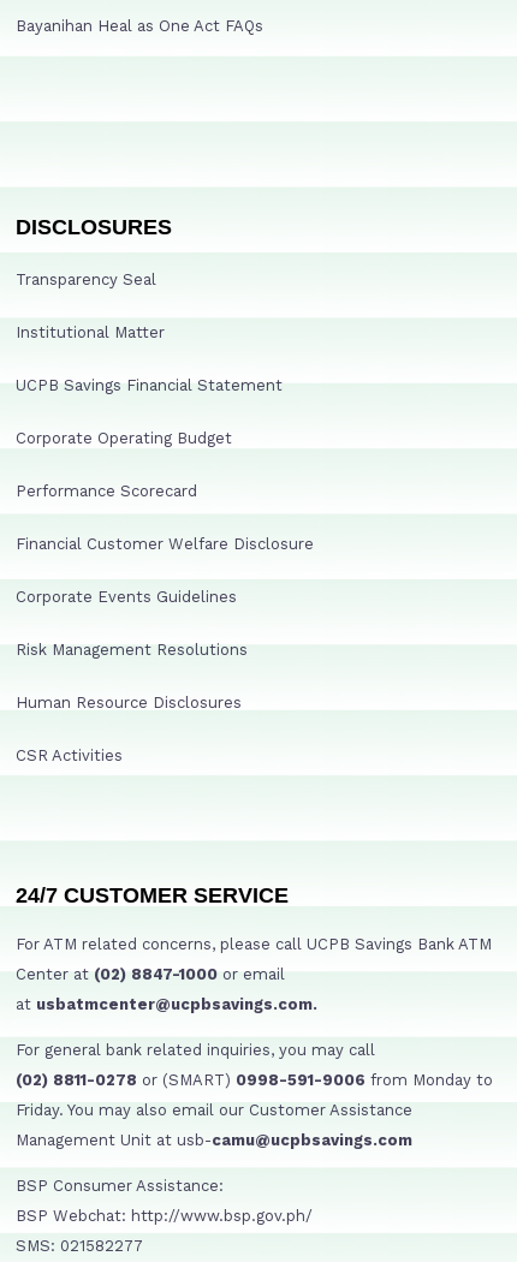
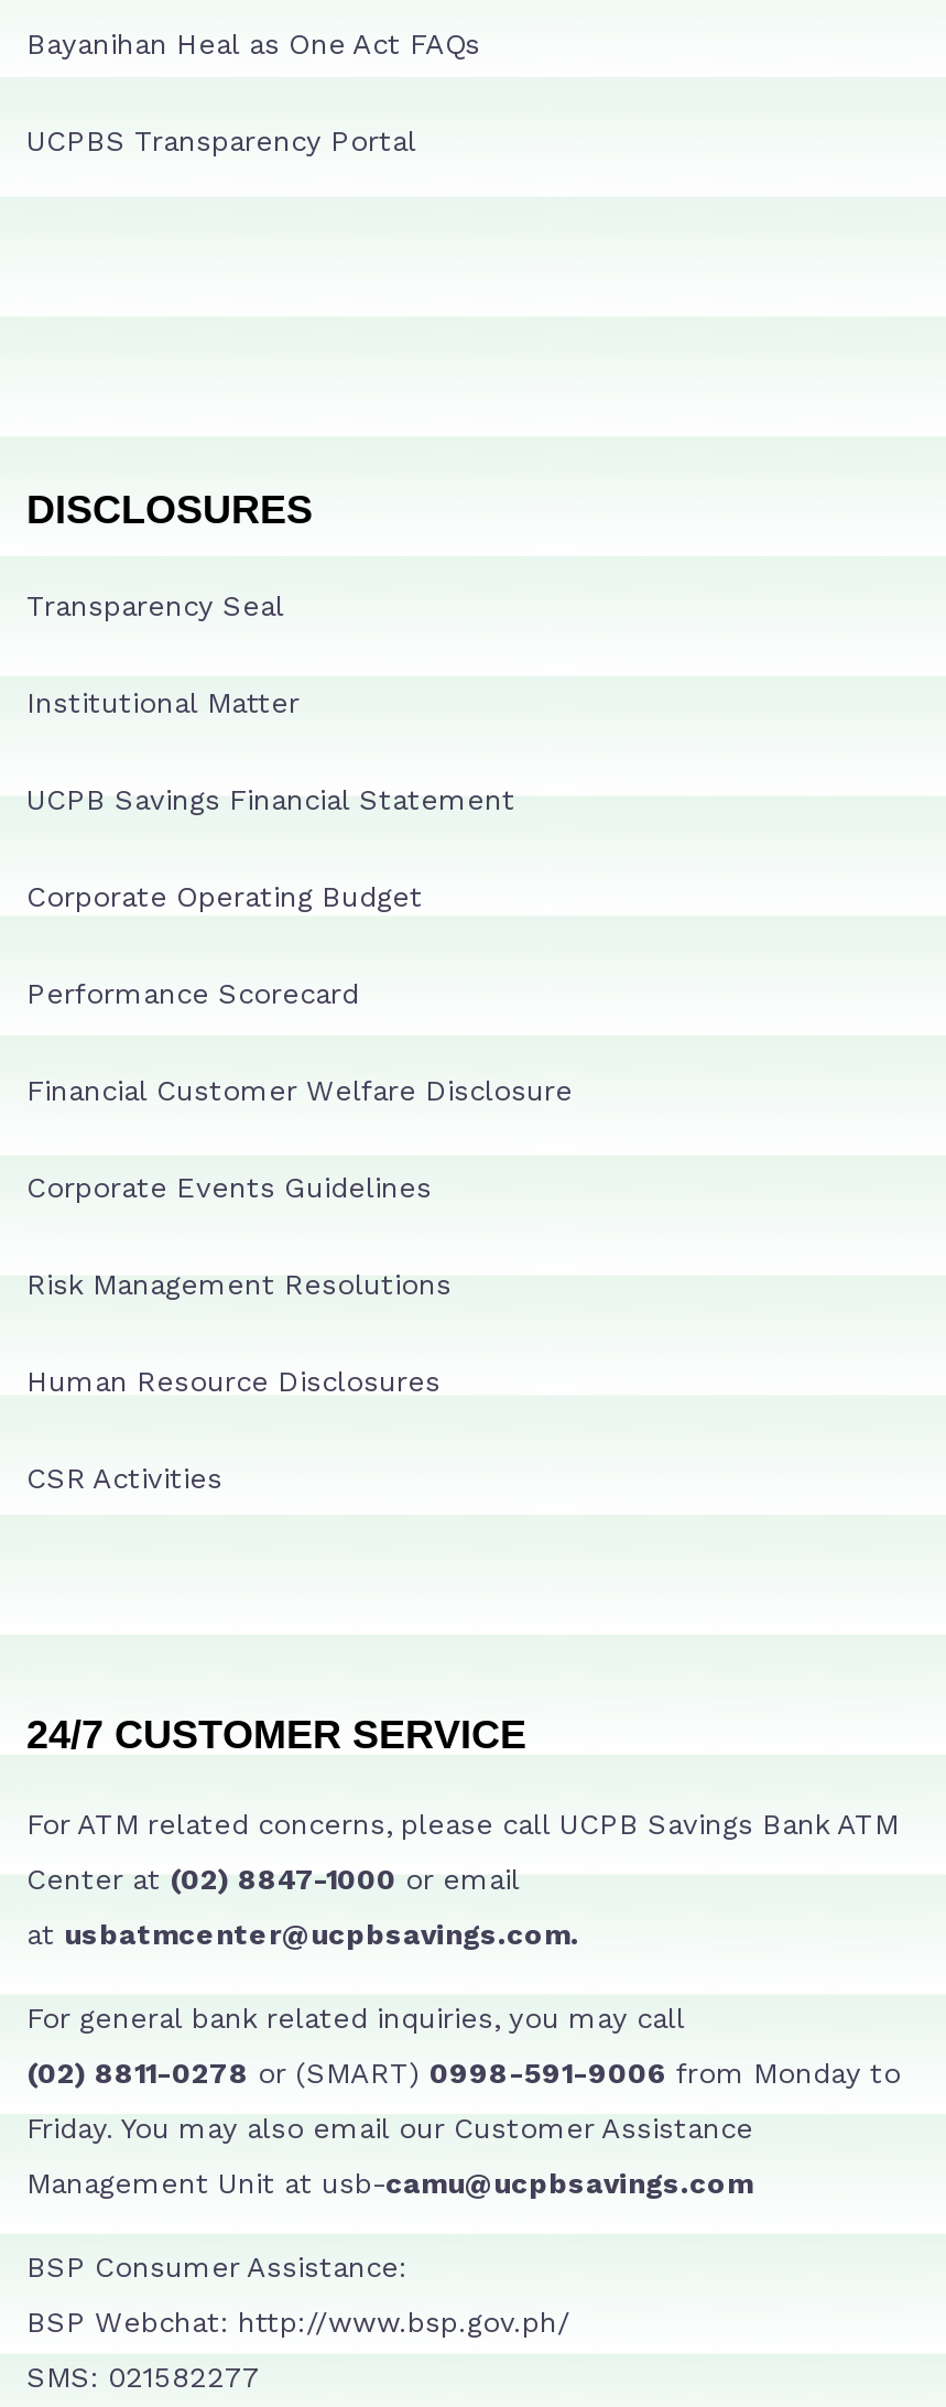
+ UCPBS Transparency Portal
